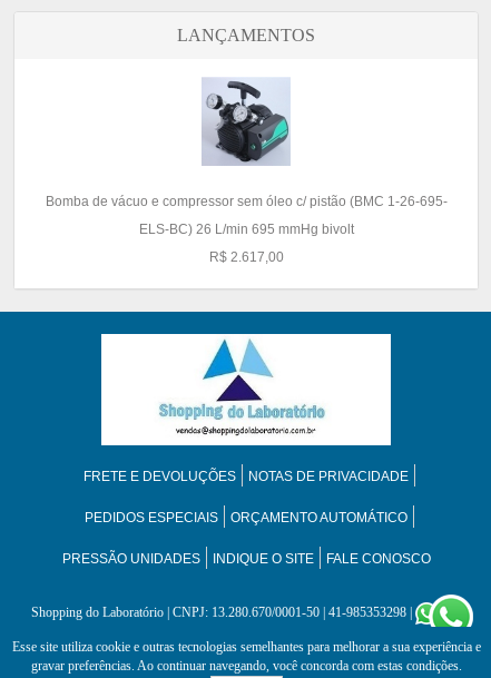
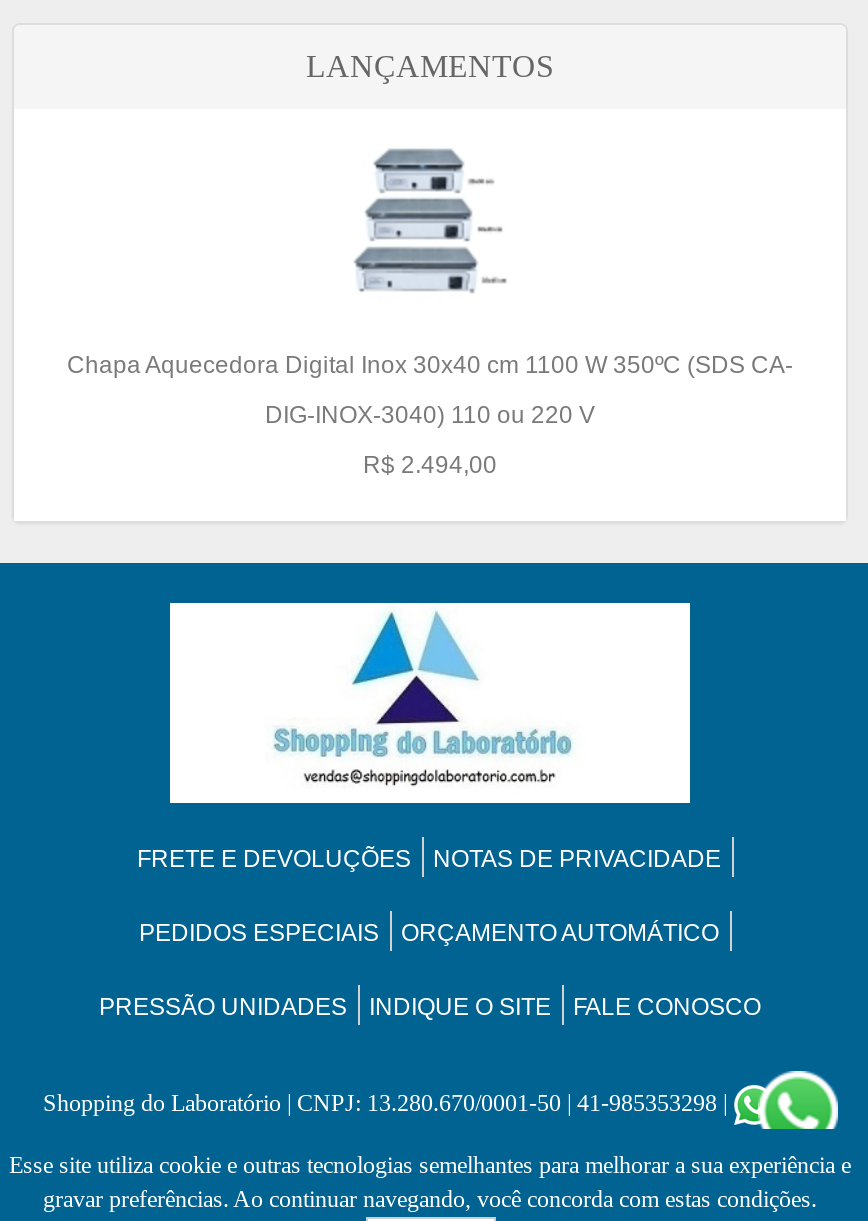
- [image]
- Bomba de vácuo e compressor sem óleo c/ pistão (BMC 1-26-695-
+ [image]
+ Chapa Aquecedora Digital Inox 30x40 cm 1100 W 350ºC (SDS CA-

- ELS-BC) 26 L/min 695 mmHg bivolt
+ DIG-INOX-3040) 110 ou 220 V

- R$ 2.617,00
+ R$ 2.494,00
